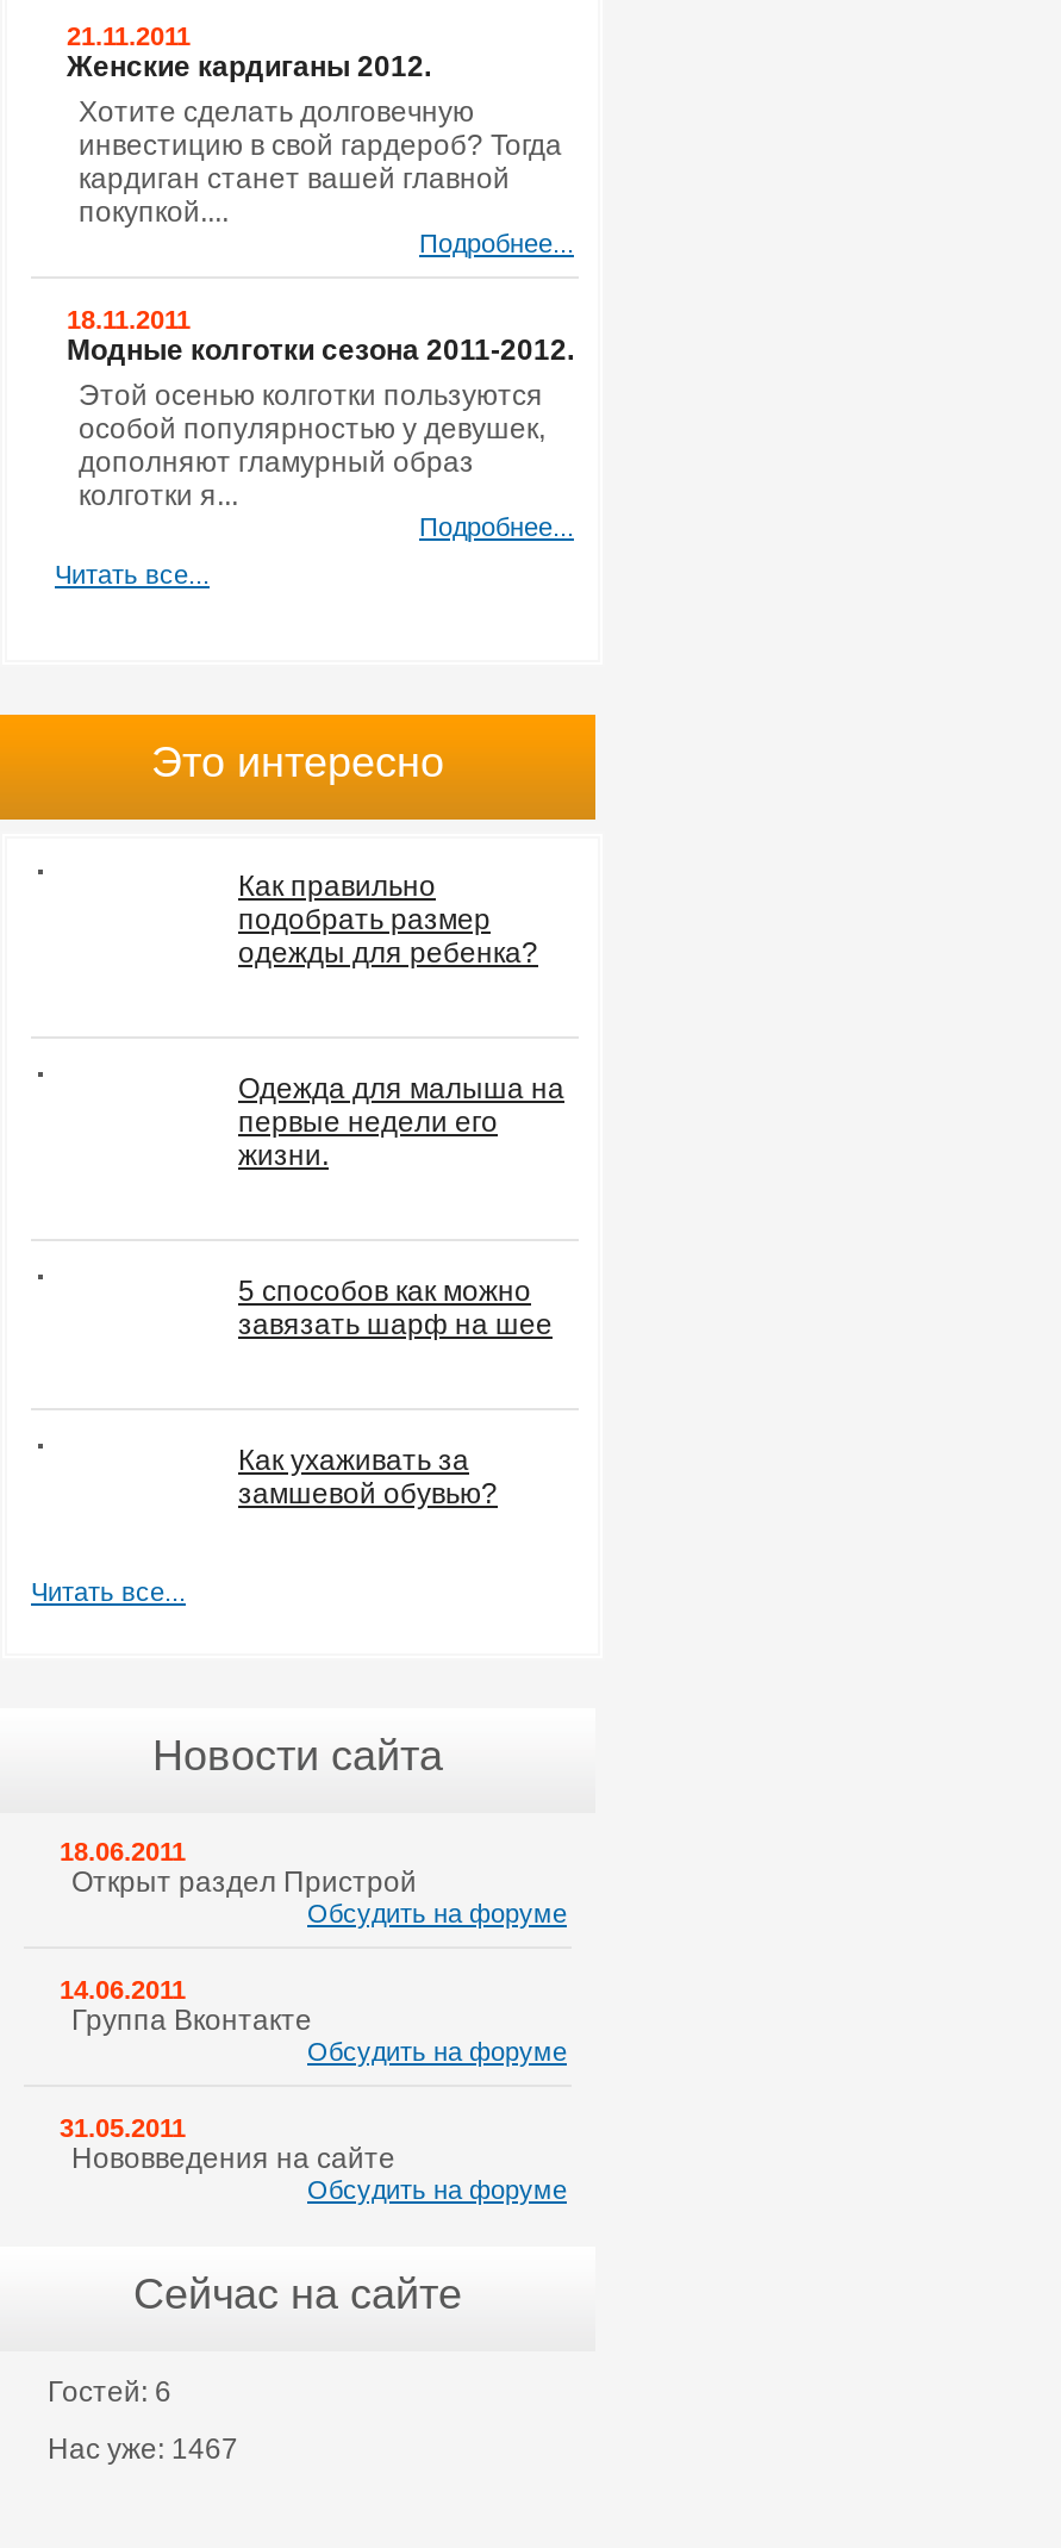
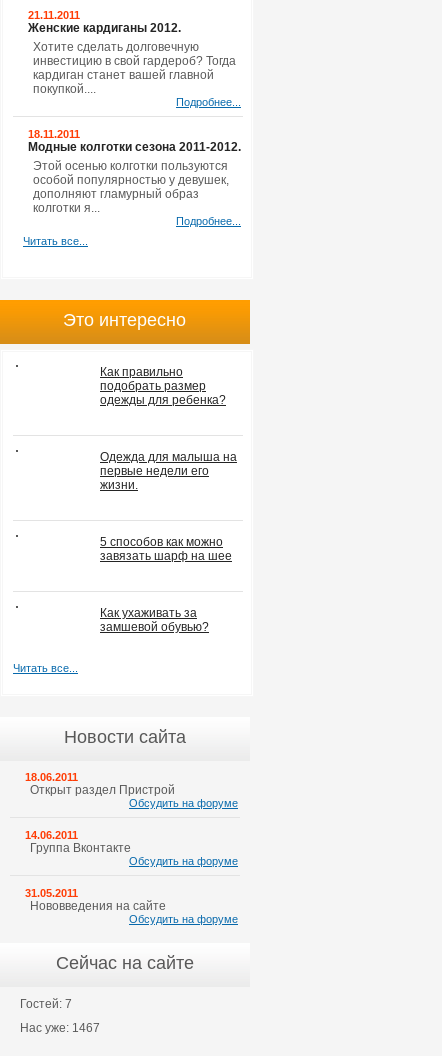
- Гостей: 6
+ Гостей: 7
